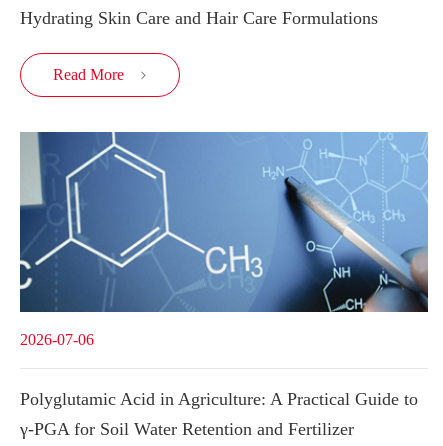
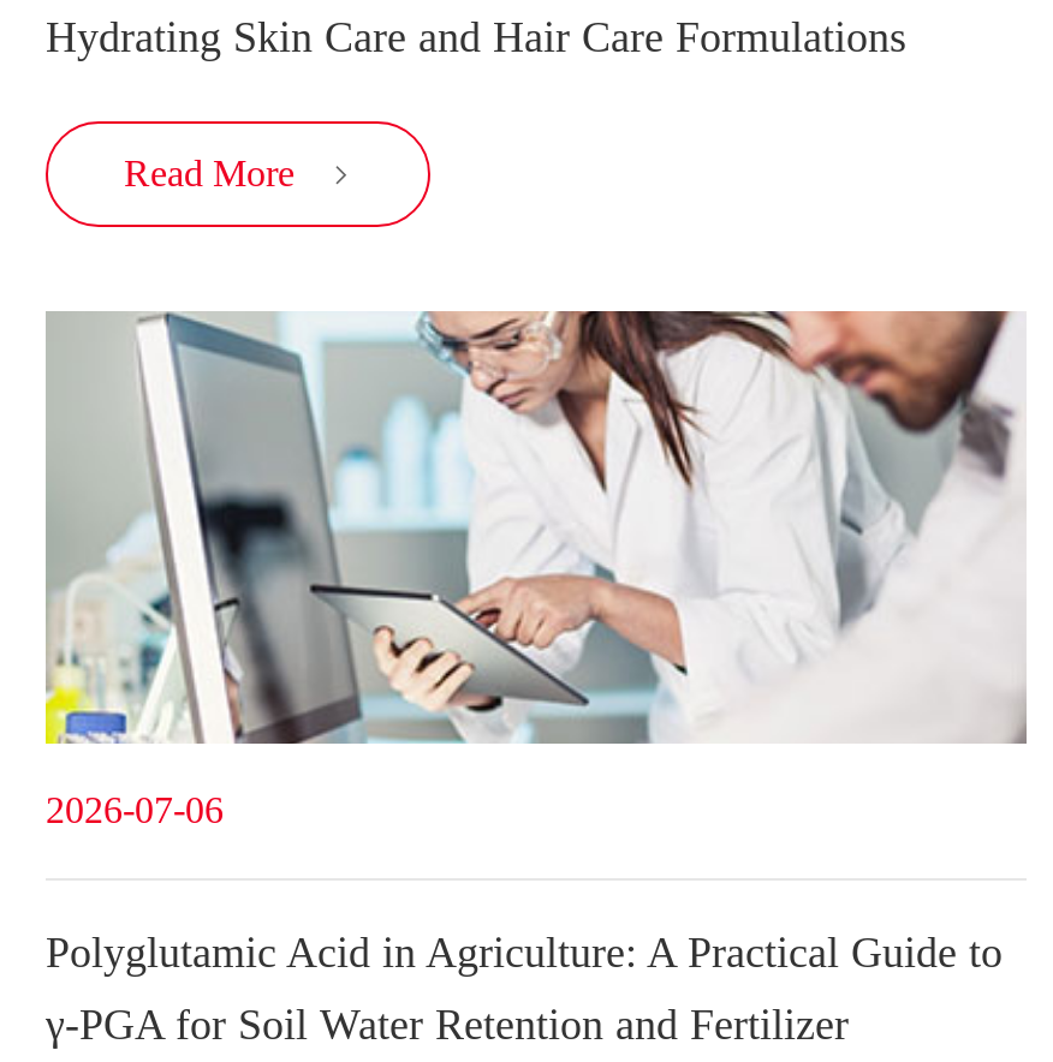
- [image]
+ [image]
